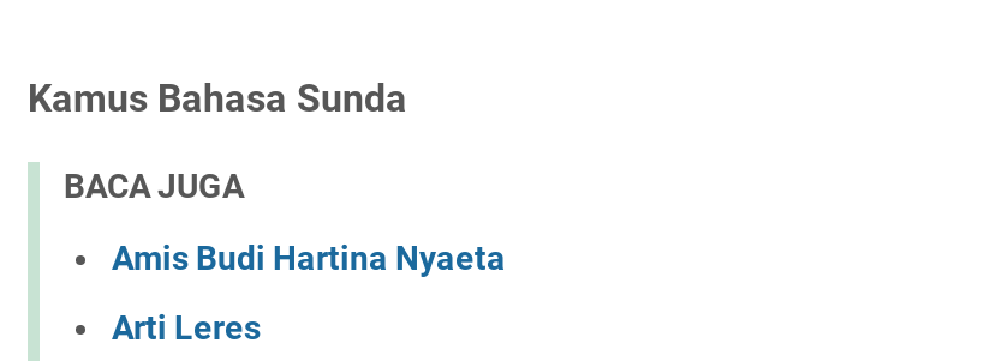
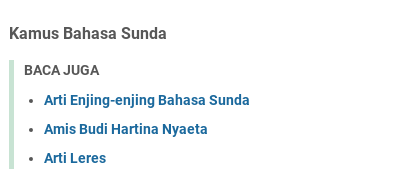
+ Arti Enjing-enjing Bahasa Sunda
